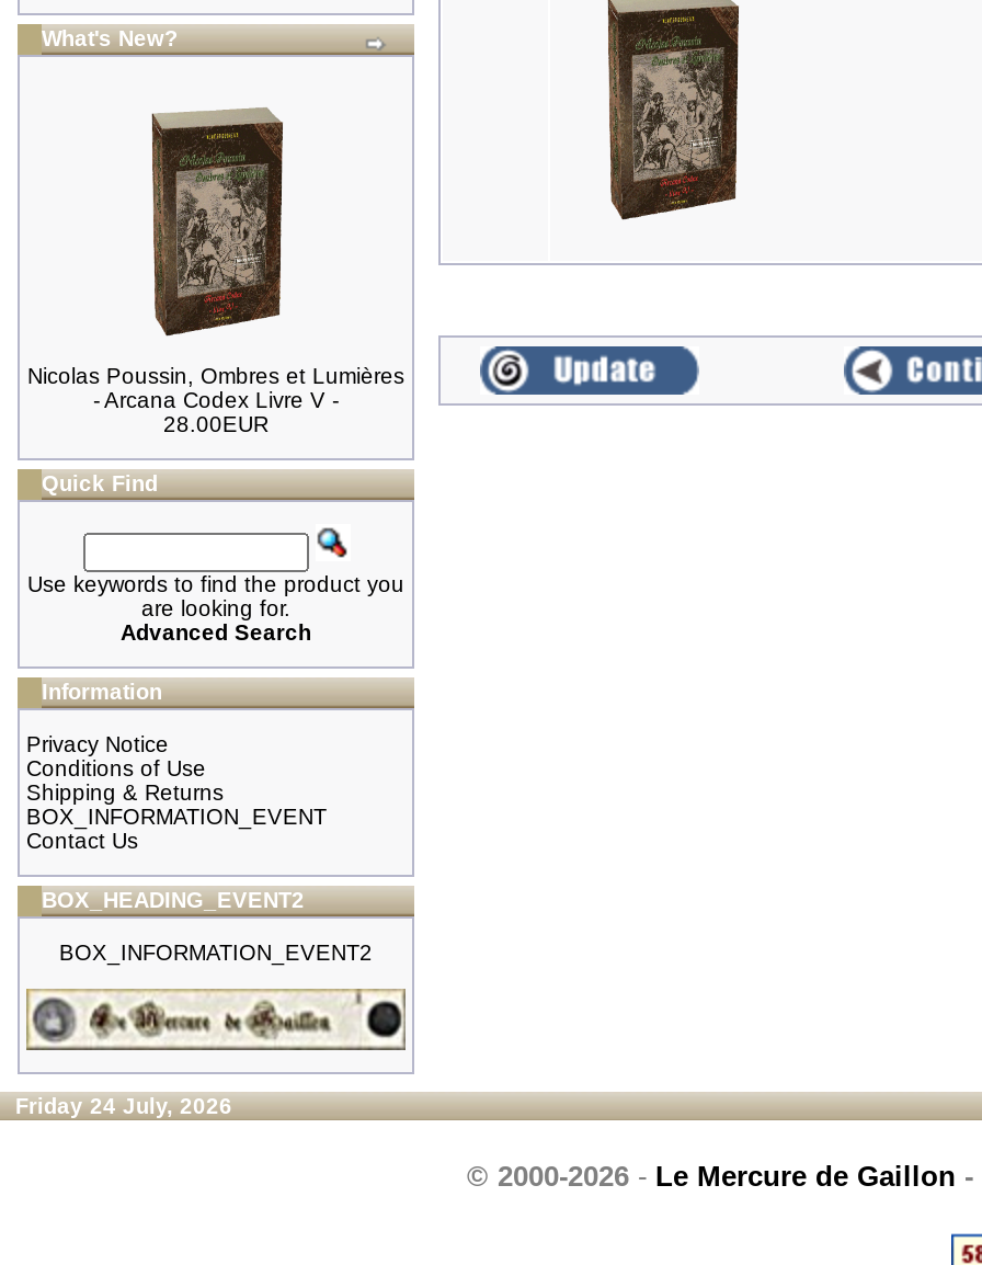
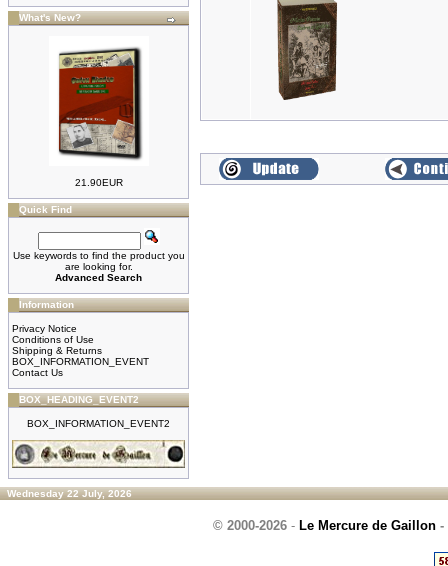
- [image]
- Nicolas Poussin, Ombres et Lumières
- - Arcana Codex Livre V -
- 28.00EUR
+ [image]
+ 21.90EUR

- Friday 24 July, 2026
+ Wednesday 22 July, 2026
